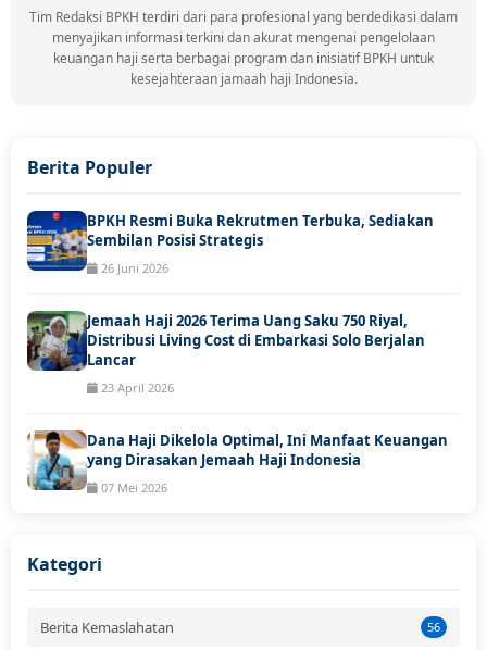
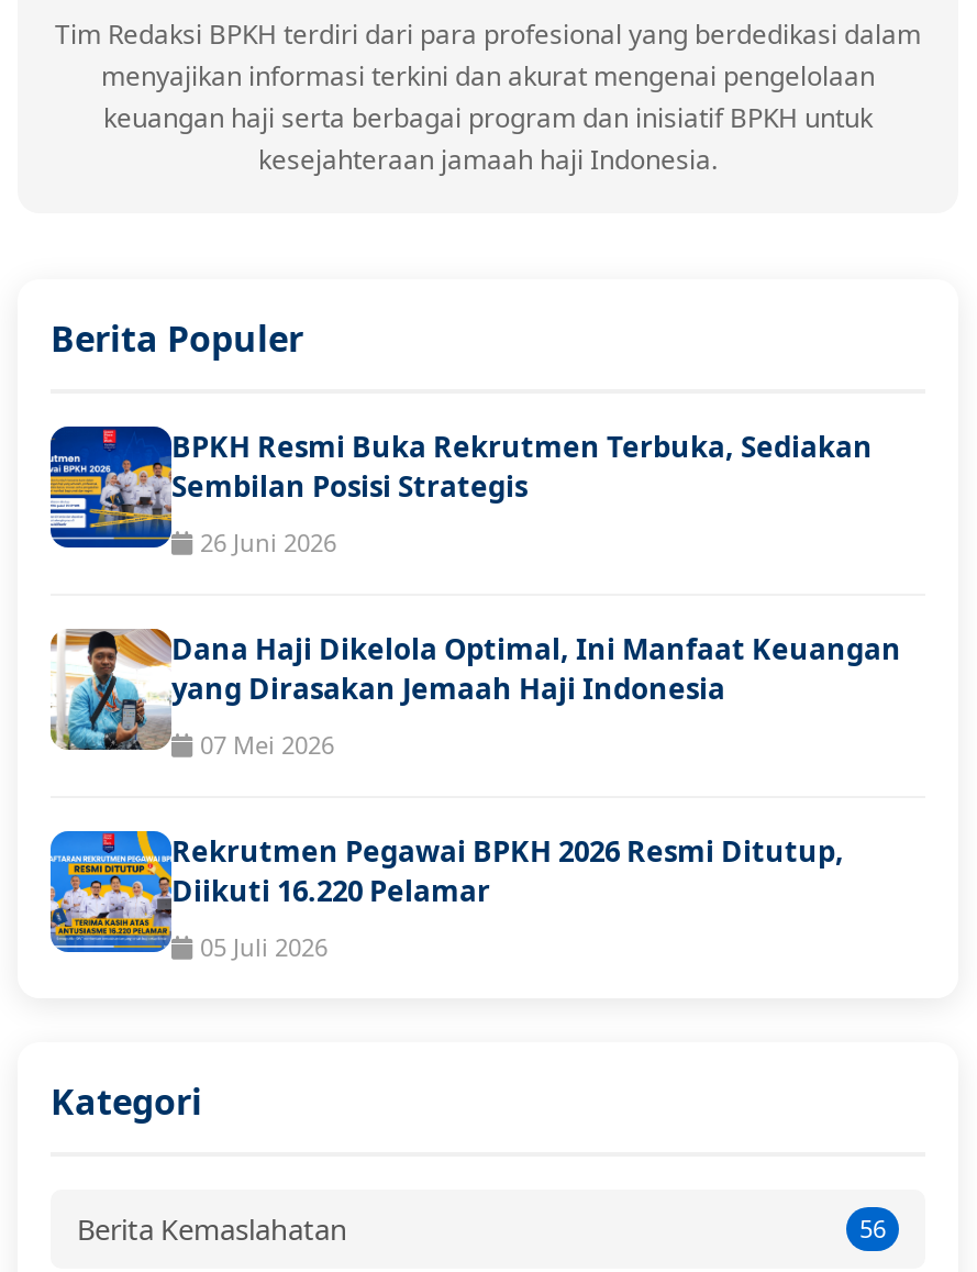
- [image]
- Jemaah Haji 2026 Terima Uang Saku 750 Riyal,
- Distribusi Living Cost di Embarkasi Solo Berjalan
- Lancar
- 23 April 2026

moved up: [image] | Dana Haji Dikelola Optimal, Ini Manfaat Keuangan | yang Dirasakan Jemaah Haji Indonesia | 07 Mei 2026

+ [image]
+ Rekrutmen Pegawai BPKH 2026 Resmi Ditutup,
+ Diikuti 16.220 Pelamar
+ 05 Juli 2026
